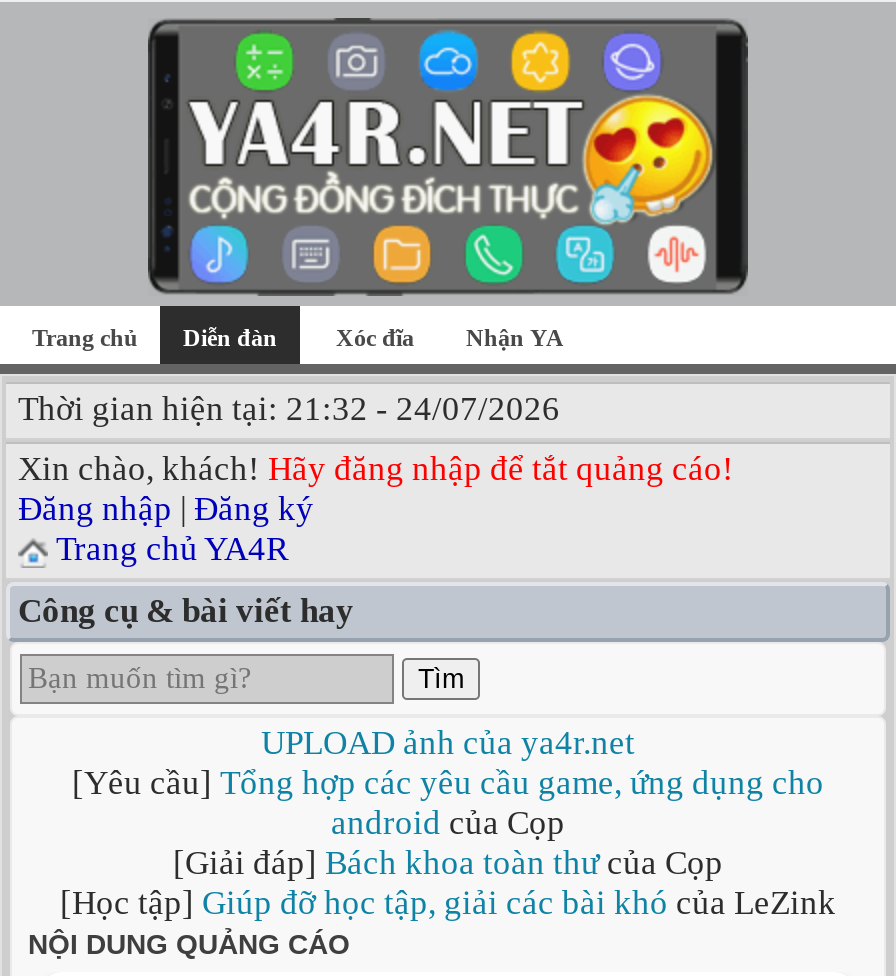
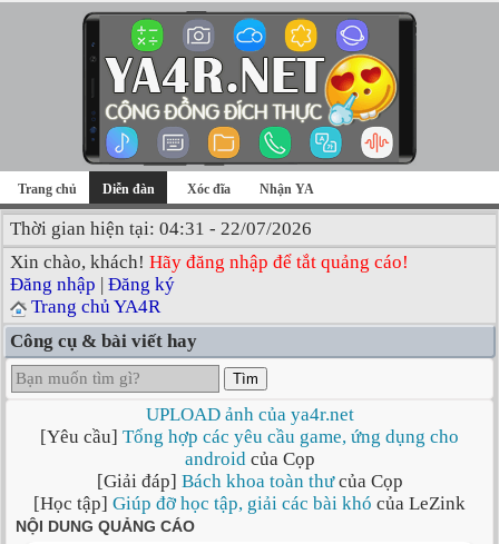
- Thời gian hiện tại: 21:32 - 24/07/2026
+ Thời gian hiện tại: 04:31 - 22/07/2026
